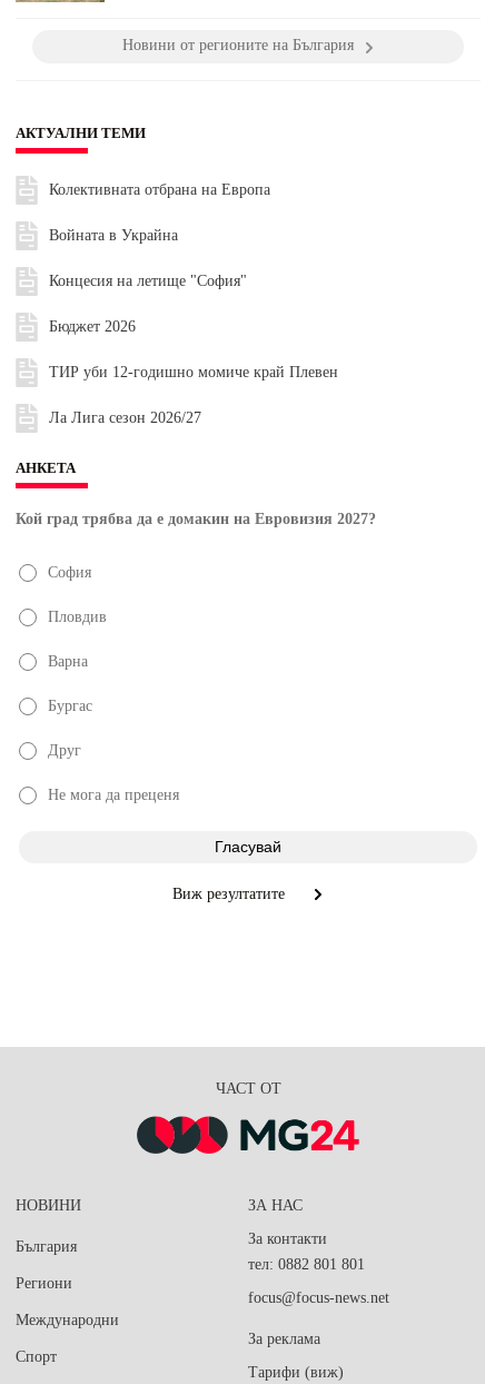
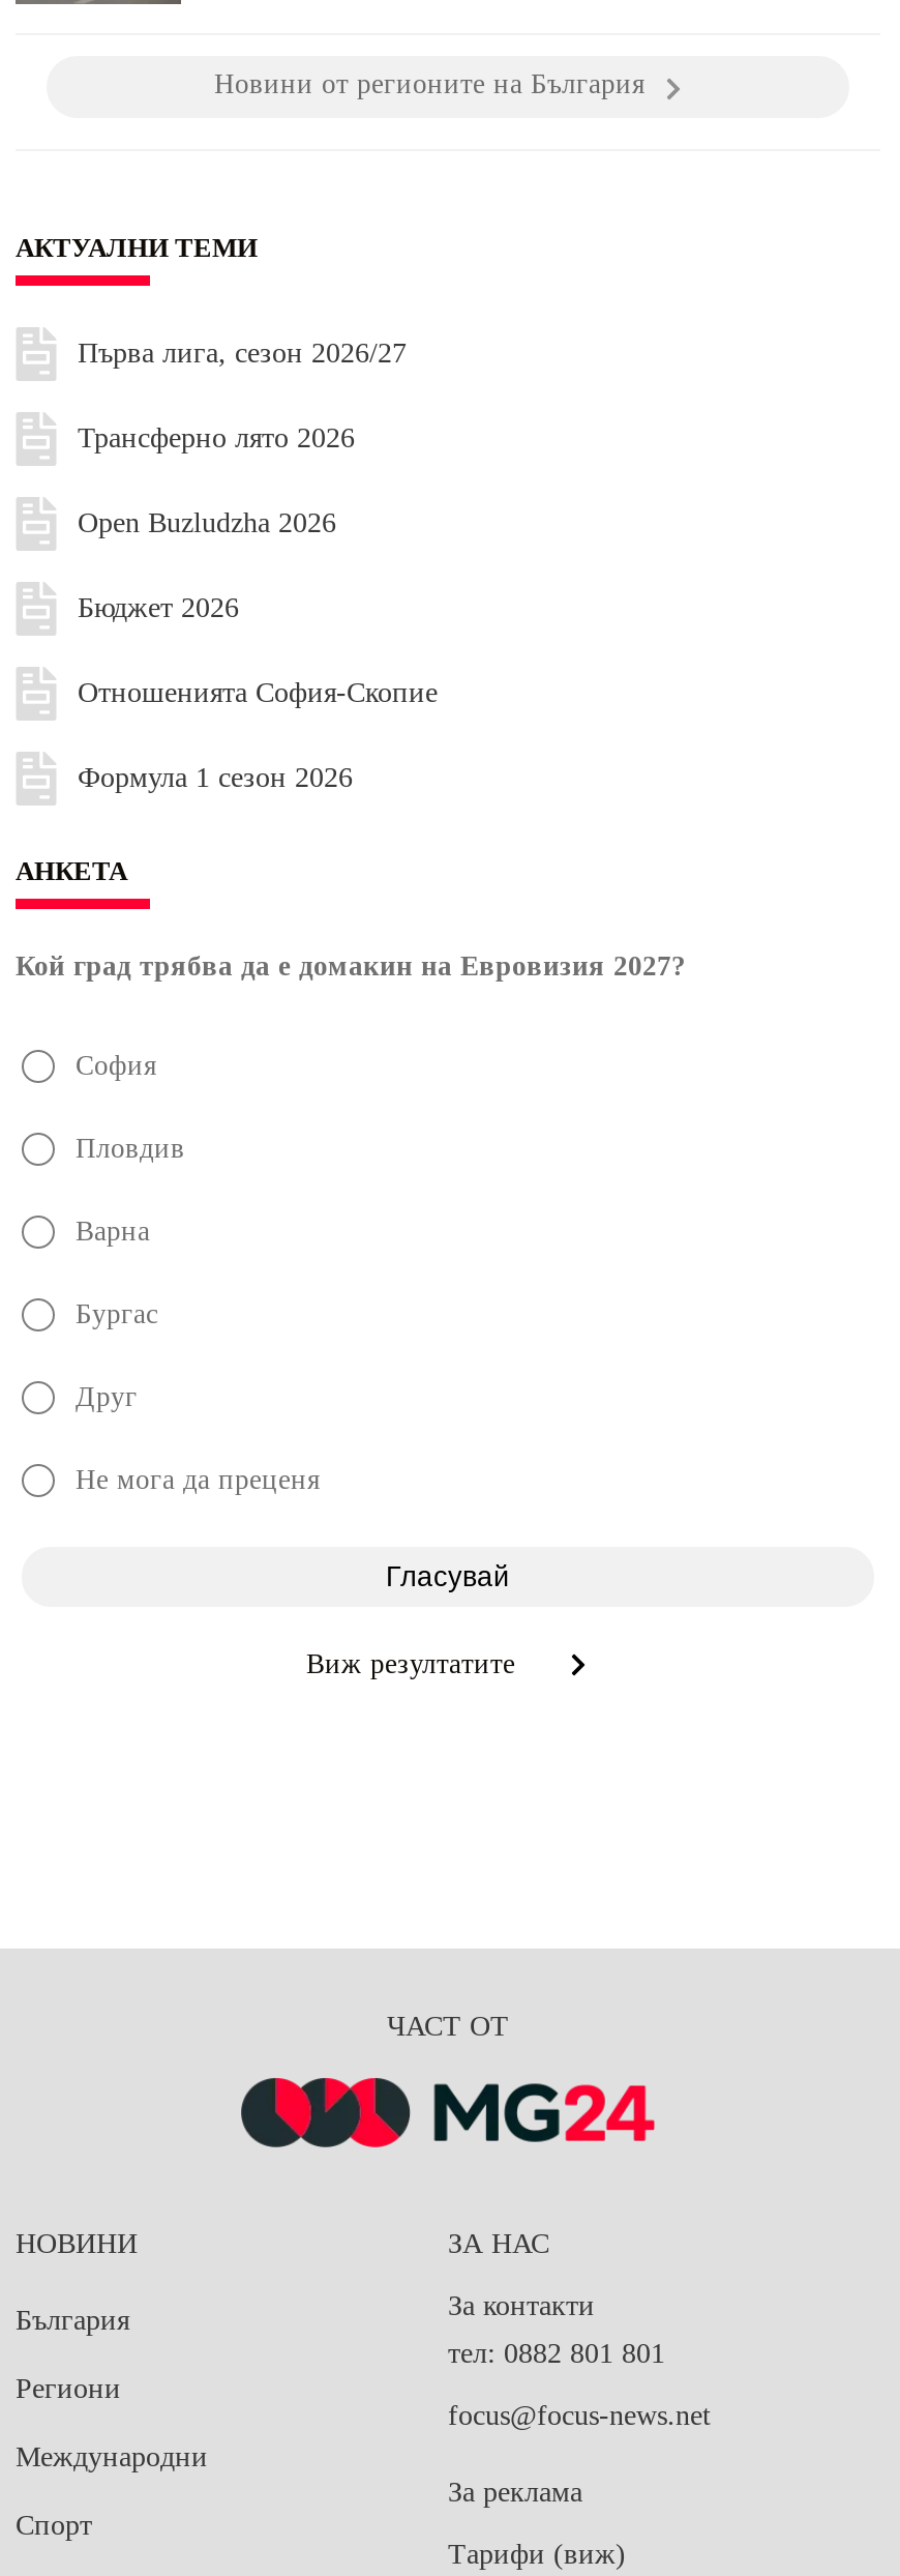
- Колективната отбрана на Европа
+ Първа лига, сезон 2026/27

- Войната в Украйна
+ Трансферно лято 2026

- Концесия на летище "София"
+ Open Buzludzha 2026

- ТИР уби 12-годишно момиче край Плевен
+ Отношенията София-Скопие

- Ла Лига сезон 2026/27
+ Формула 1 сезон 2026
